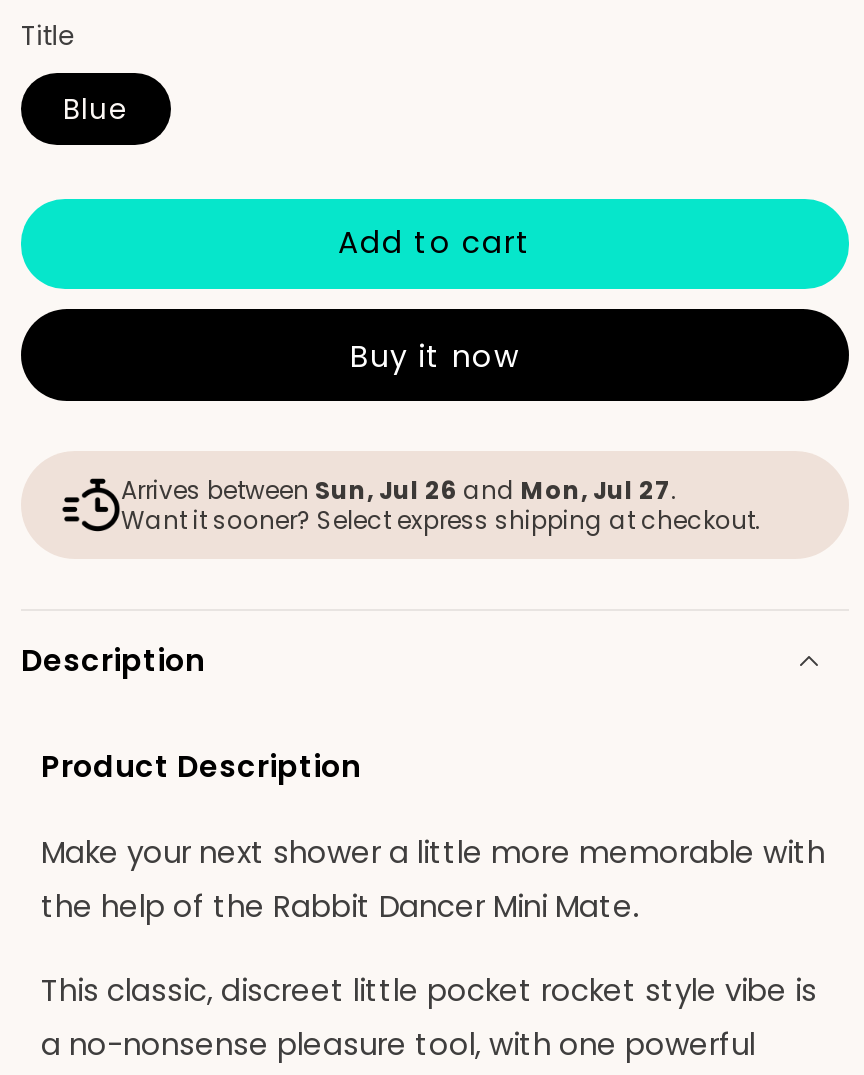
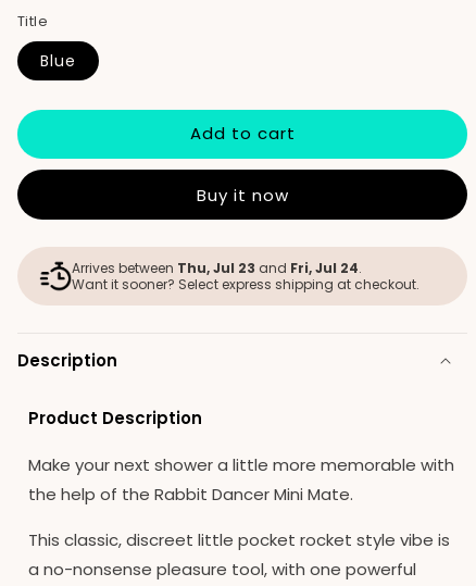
- Arrives between Sun, Jul 26 and Mon, Jul 27.
+ Arrives between Thu, Jul 23 and Fri, Jul 24.
